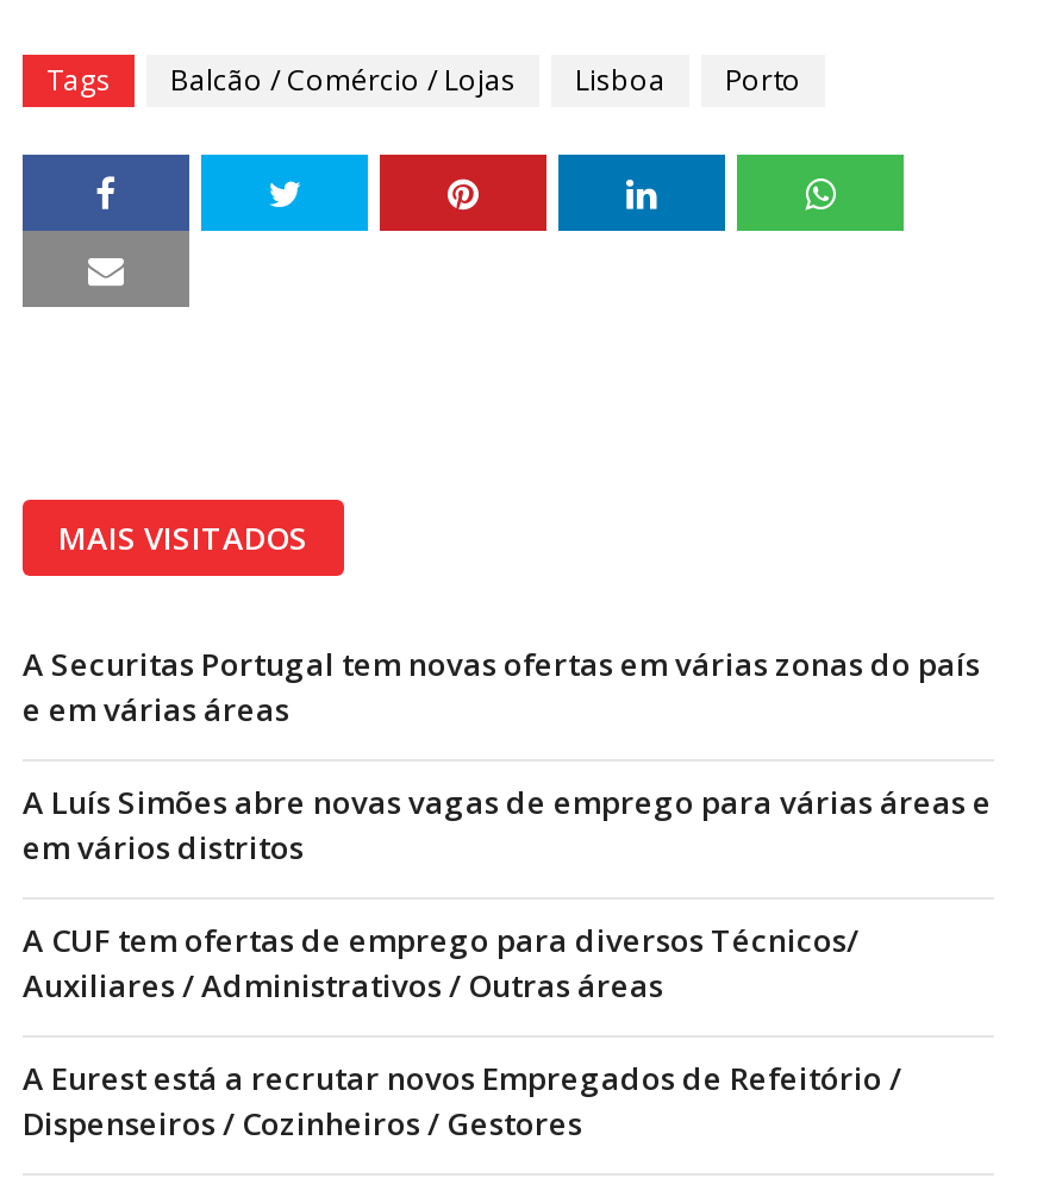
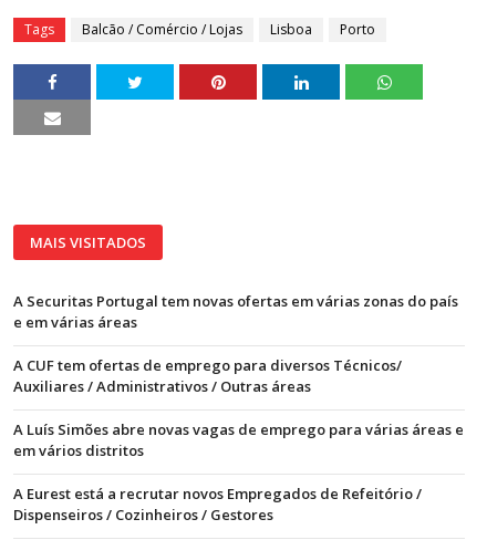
moved down: A Luís Simões abre novas vagas de emprego para várias áreas e | em vários distritos

moved up: A CUF tem ofertas de emprego para diversos Técnicos/ | Auxiliares / Administrativos / Outras áreas
